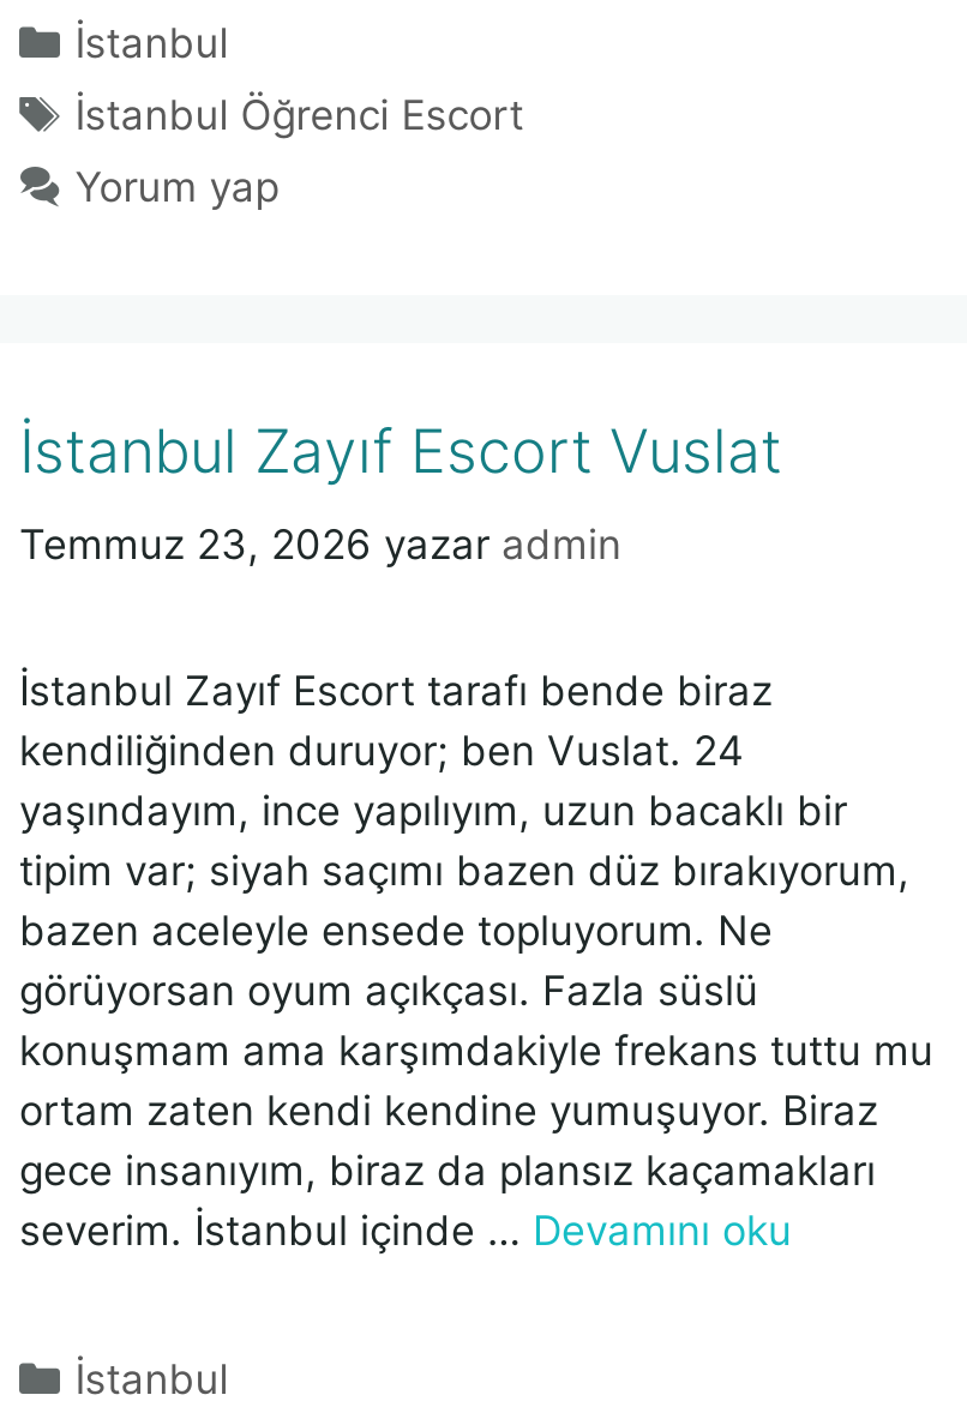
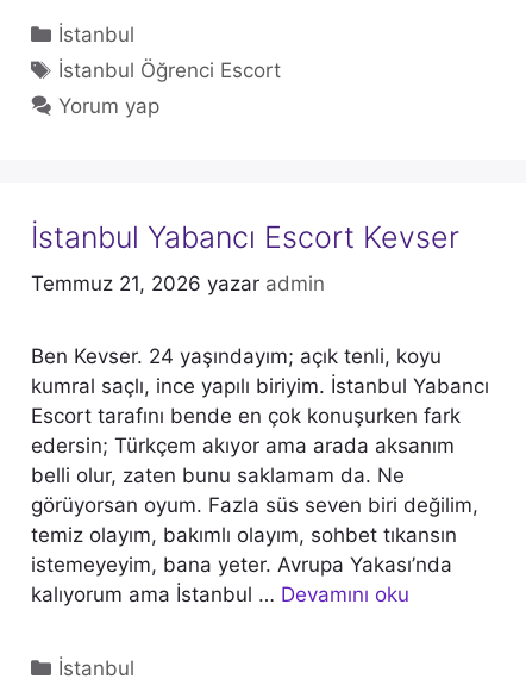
- İstanbul Zayıf Escort Vuslat
- Temmuz 23, 2026 yazar admin
+ İstanbul Yabancı Escort Kevser
+ Temmuz 21, 2026 yazar admin

- İstanbul Zayıf Escort tarafı bende biraz
- kendiliğinden duruyor; ben Vuslat. 24
- yaşındayım, ince yapılıyım, uzun bacaklı bir
- tipim var; siyah saçımı bazen düz bırakıyorum,
- bazen aceleyle ensede topluyorum. Ne
- görüyorsan oyum açıkçası. Fazla süslü
- konuşmam ama karşımdakiyle frekans tuttu mu
- ortam zaten kendi kendine yumuşuyor. Biraz
- gece insanıyım, biraz da plansız kaçamakları
- severim. İstanbul içinde … Devamını oku
+ Ben Kevser. 24 yaşındayım; açık tenli, koyu
+ kumral saçlı, ince yapılı biriyim. İstanbul Yabancı
+ Escort tarafını bende en çok konuşurken fark
+ edersin; Türkçem akıyor ama arada aksanım
+ belli olur, zaten bunu saklamam da. Ne
+ görüyorsan oyum. Fazla süs seven biri değilim,
+ temiz olayım, bakımlı olayım, sohbet tıkansın
+ istemeyeyim, bana yeter. Avrupa Yakası’nda
+ kalıyorum ama İstanbul … Devamını oku
